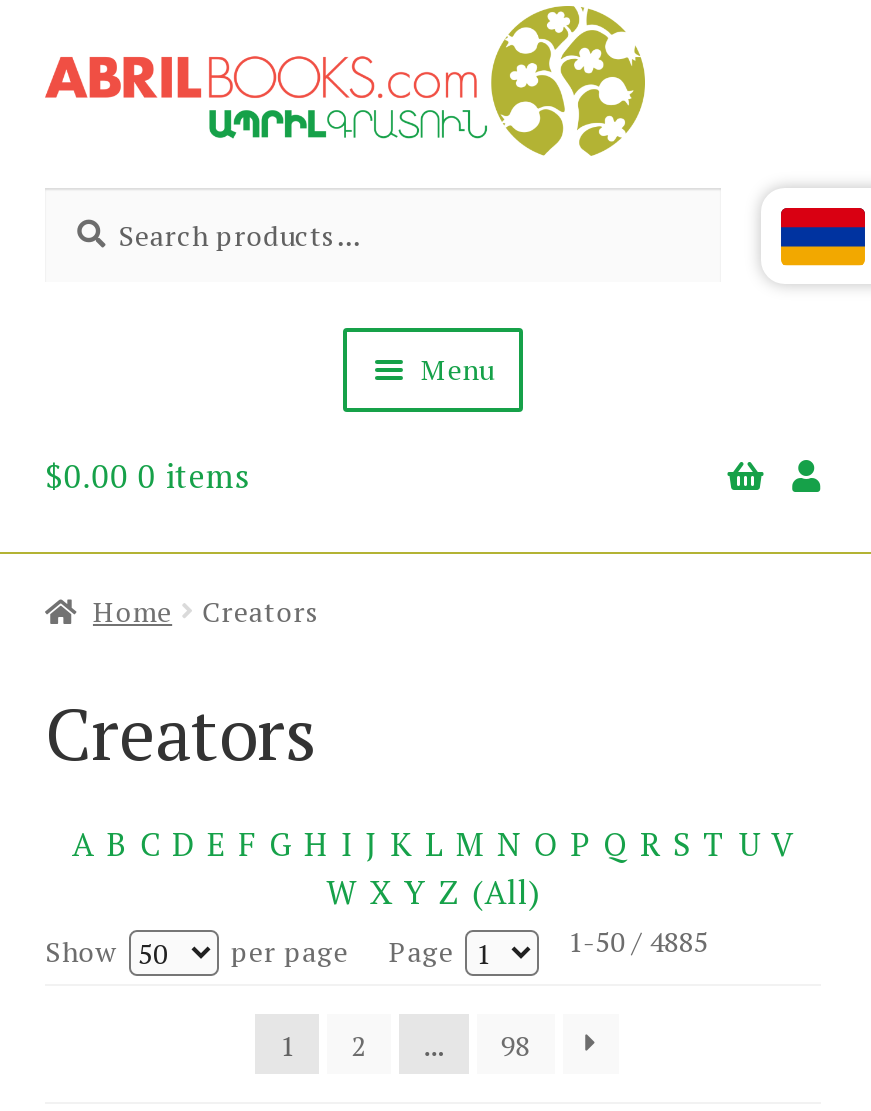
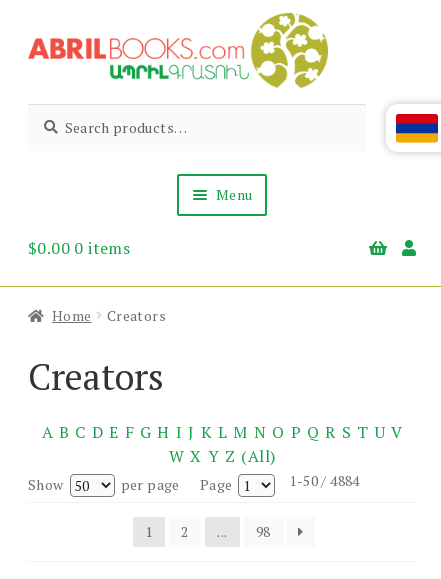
- 1-50 / 4885
+ 1-50 / 4884
